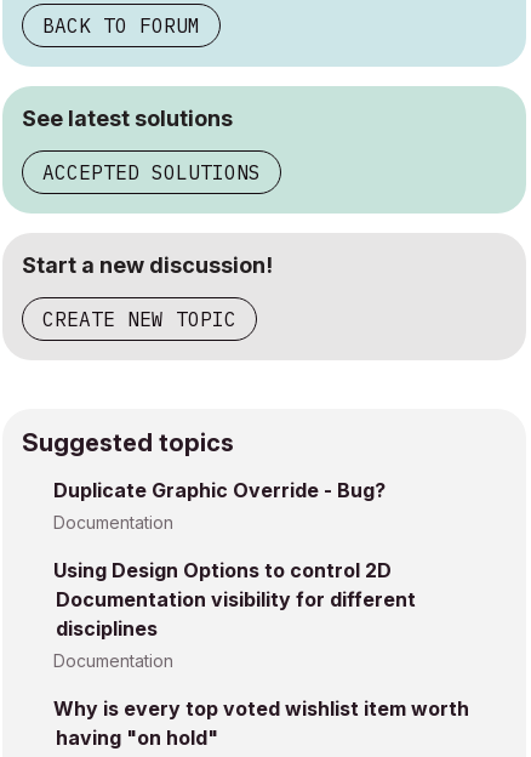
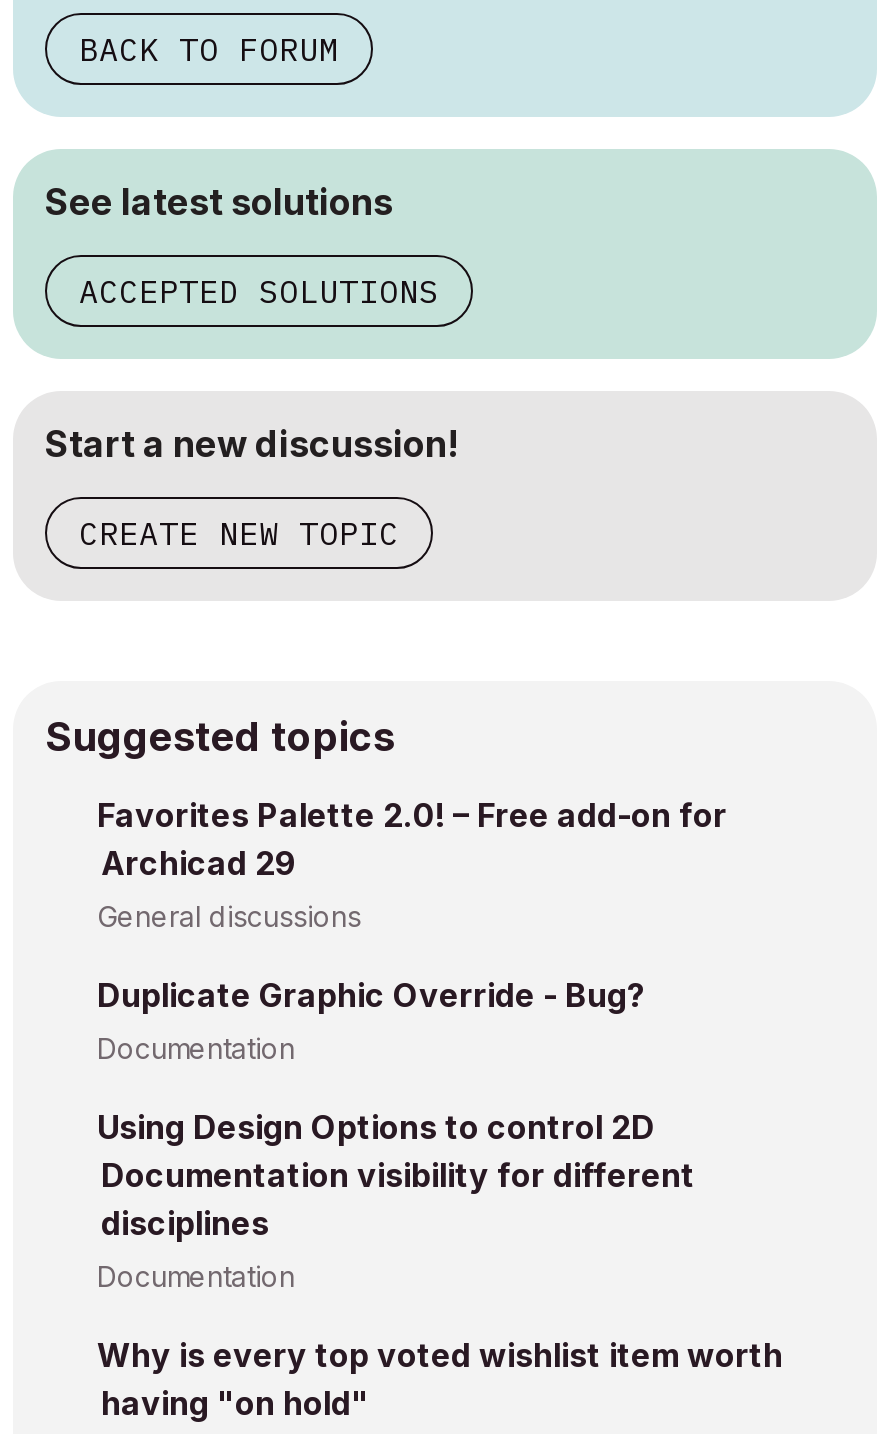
+ Favorites Palette 2.0! – Free add-on for
+ Archicad 29
+ General discussions
